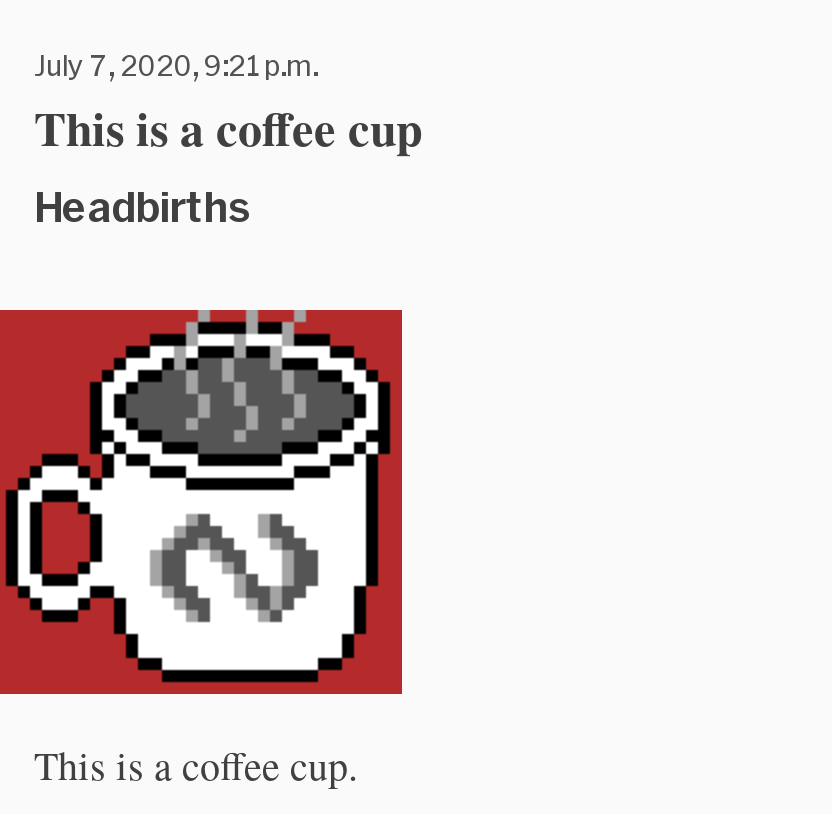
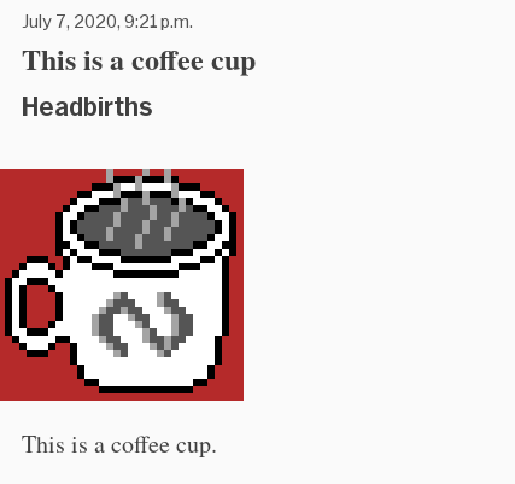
- [image]
+ [image]
